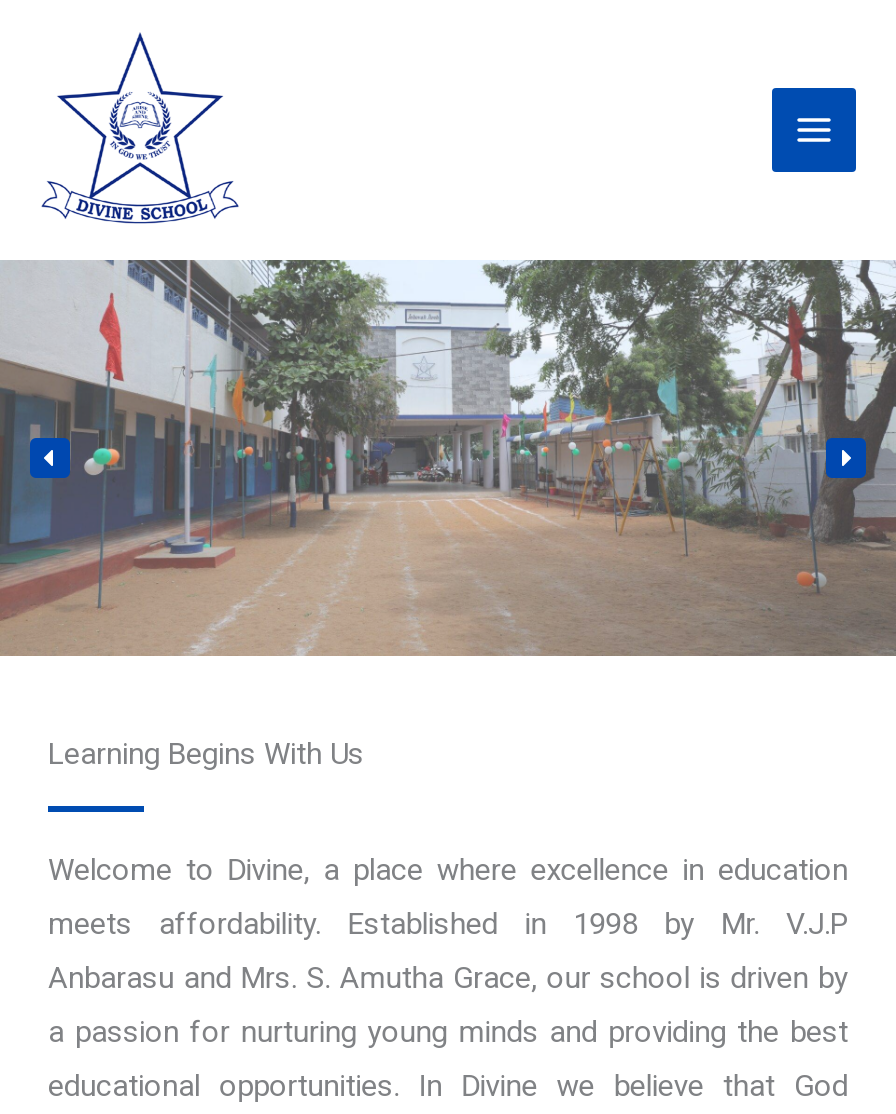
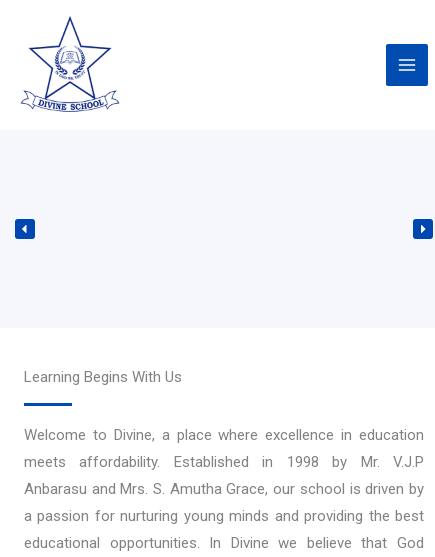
- [image]
